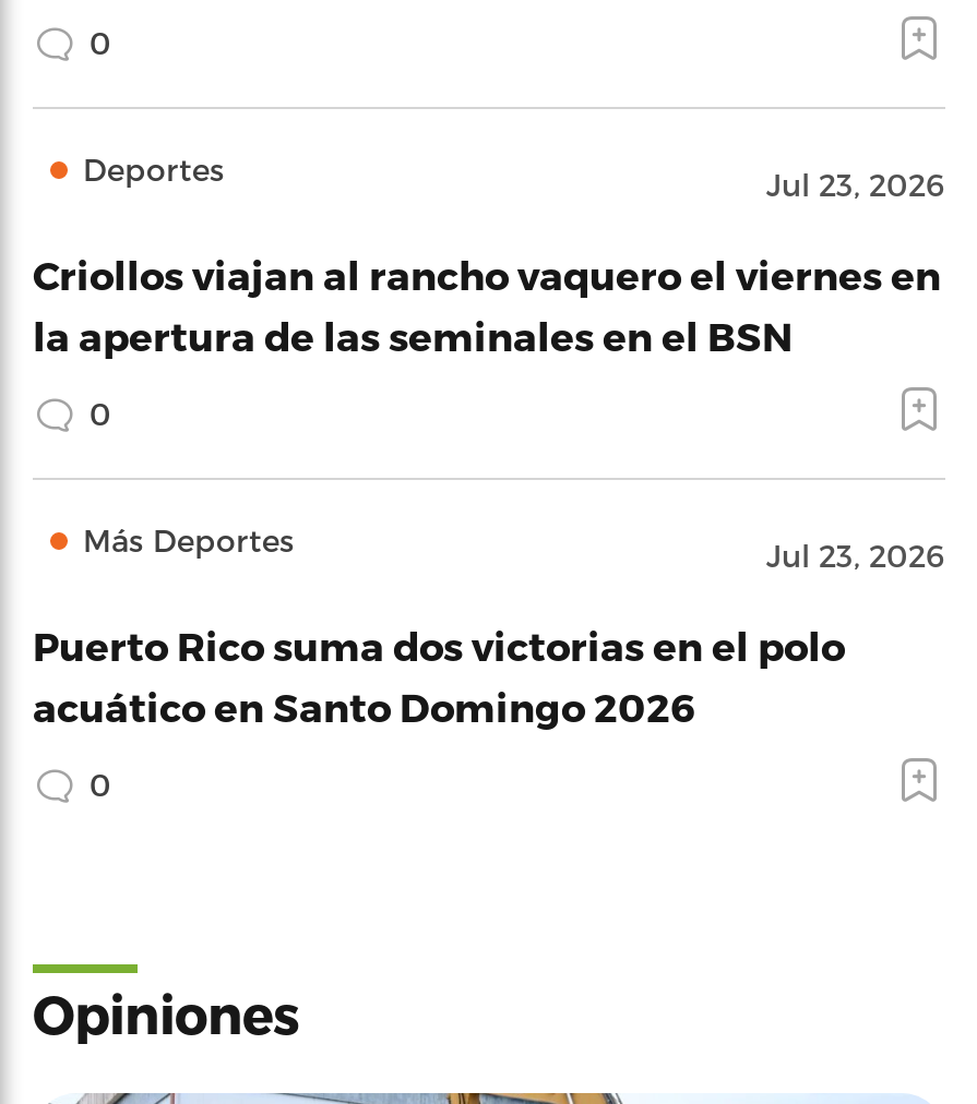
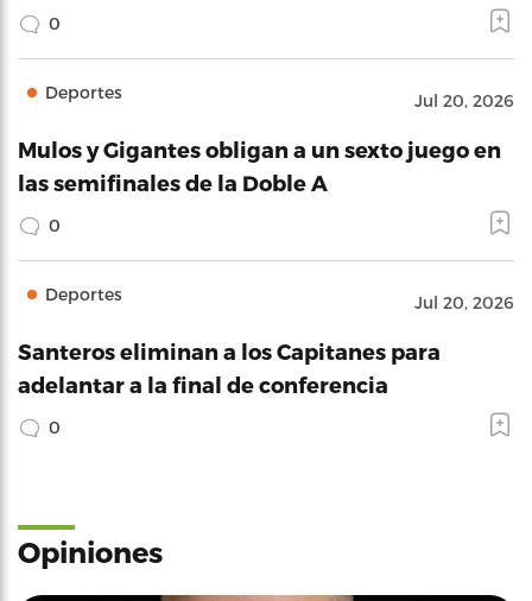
- Jul 23, 2026
+ Jul 20, 2026

- Criollos viajan al rancho vaquero el viernes en
- la apertura de las seminales en el BSN
+ Mulos y Gigantes obligan a un sexto juego en
+ las semifinales de la Doble A

- Más Deportes
- Jul 23, 2026
+ Deportes
+ Jul 20, 2026

- Puerto Rico suma dos victorias en el polo
- acuático en Santo Domingo 2026
+ Santeros eliminan a los Capitanes para
+ adelantar a la final de conferencia
